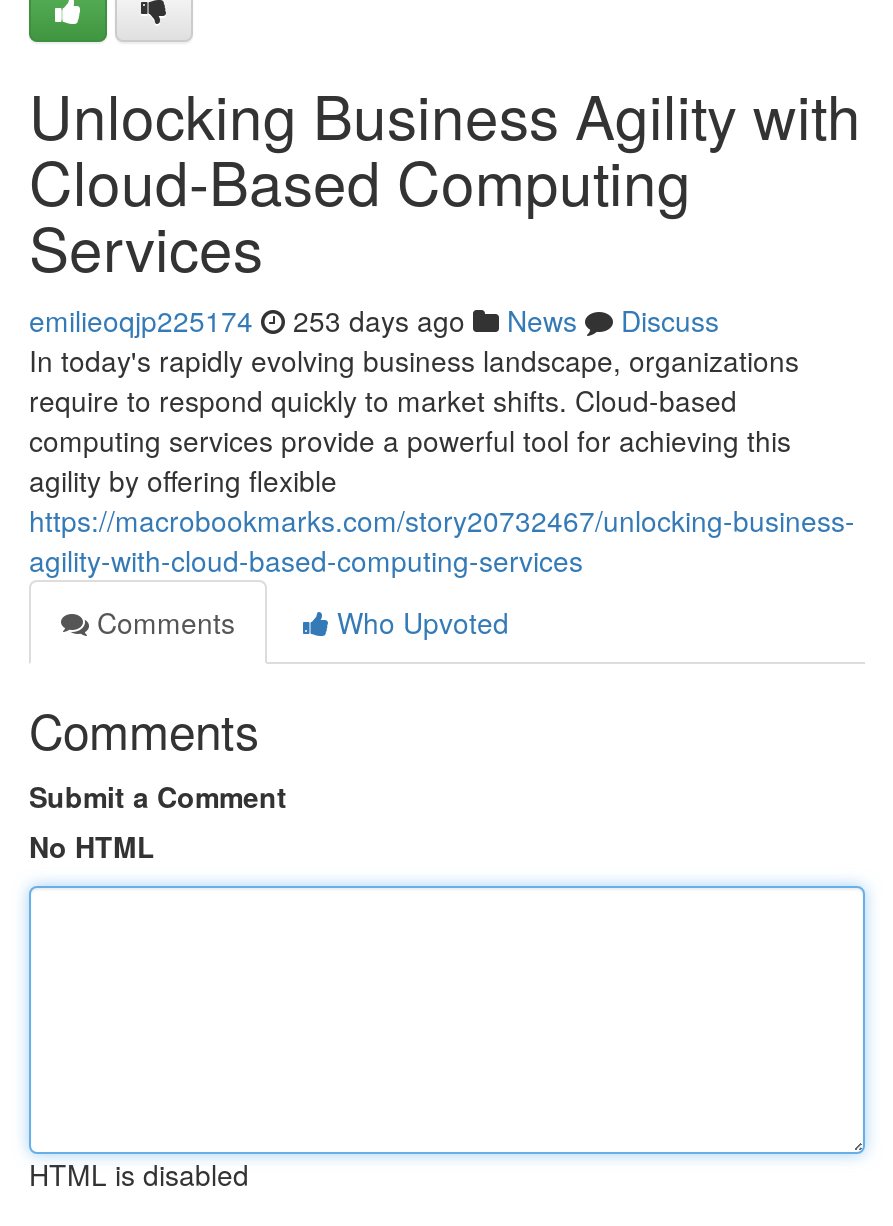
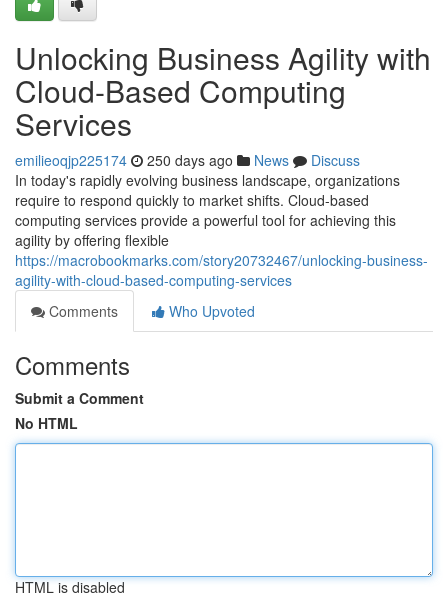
- emilieoqjp225174 253 days ago News Discuss
+ emilieoqjp225174 250 days ago News Discuss
